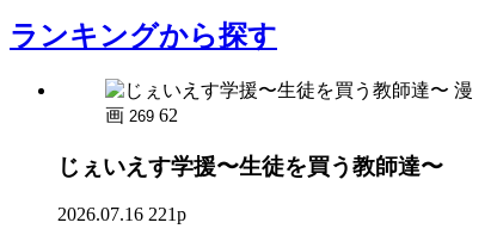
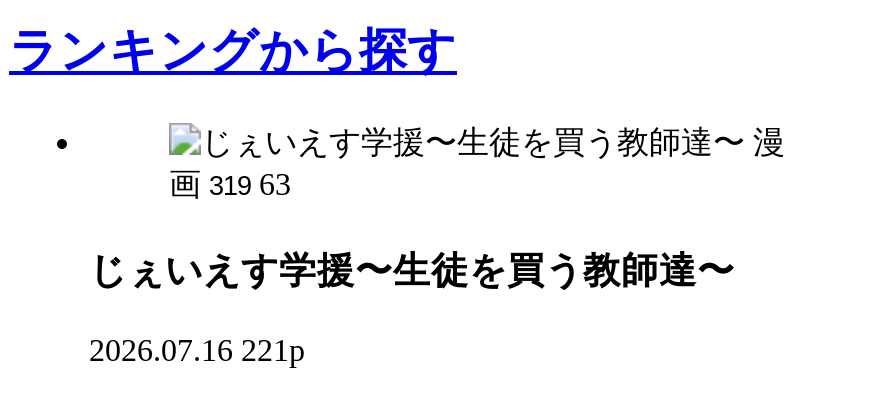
- 画 269 62
+ 画 319 63
